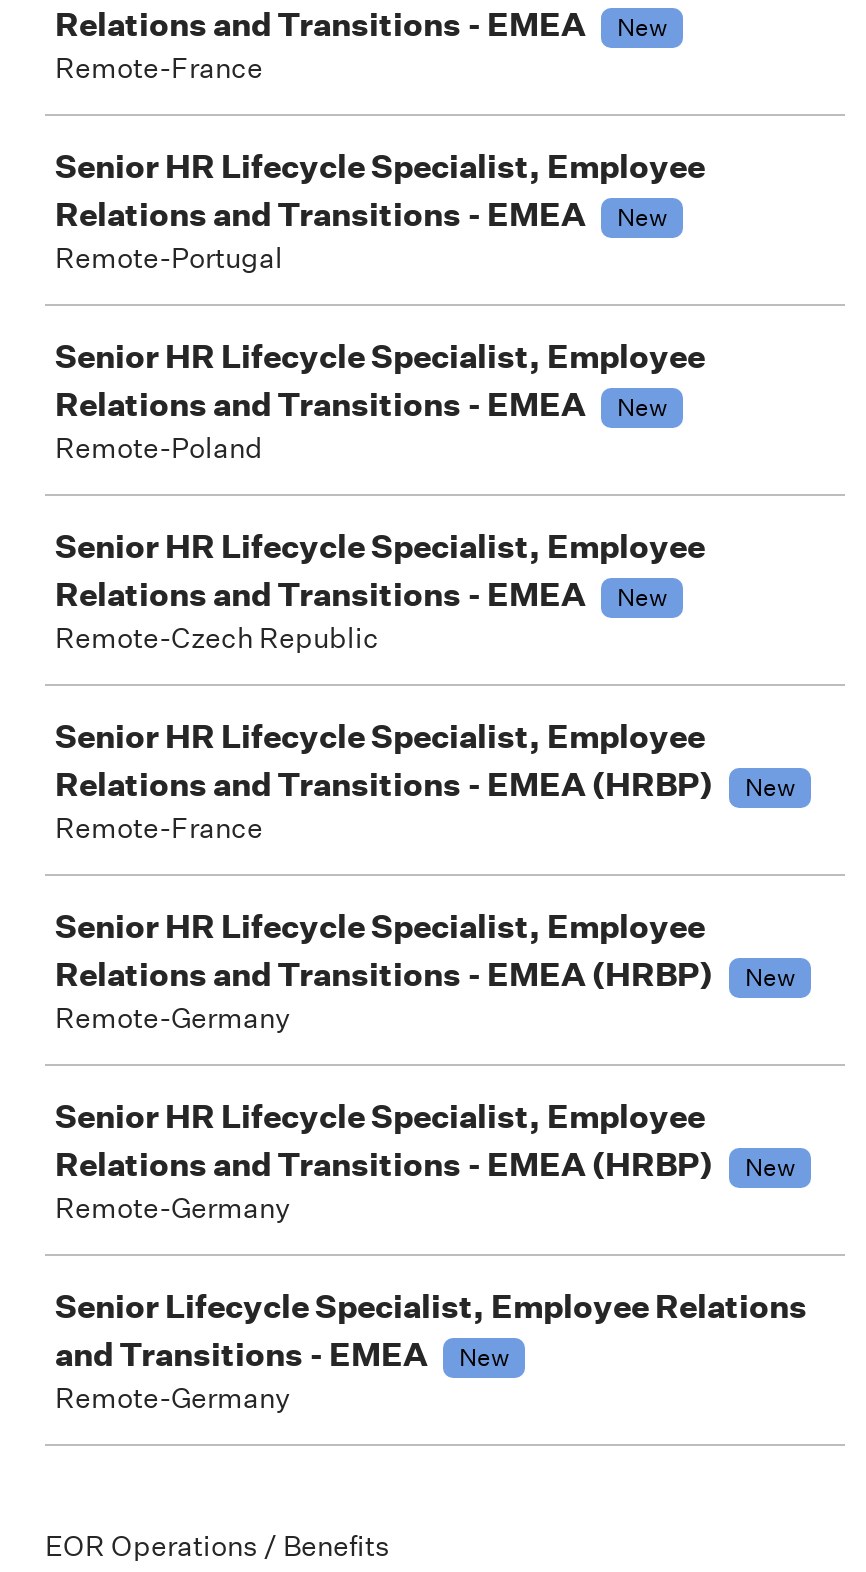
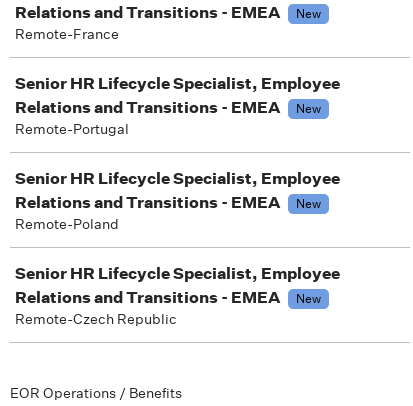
- Senior HR Lifecycle Specialist, Employee
- Relations and Transitions - EMEA (HRBP)
- New
- Remote-France
- Senior HR Lifecycle Specialist, Employee
- Relations and Transitions - EMEA (HRBP)
- New
- Remote-Germany
- Senior HR Lifecycle Specialist, Employee
- Relations and Transitions - EMEA (HRBP)
- New
- Remote-Germany
- Senior Lifecycle Specialist, Employee Relations
- and Transitions - EMEA
- New
- Remote-Germany
